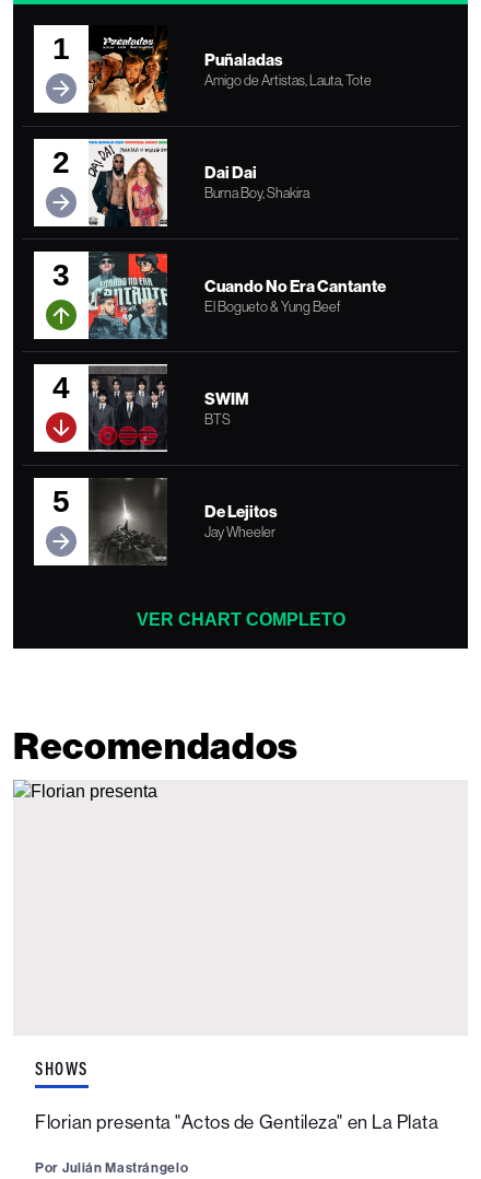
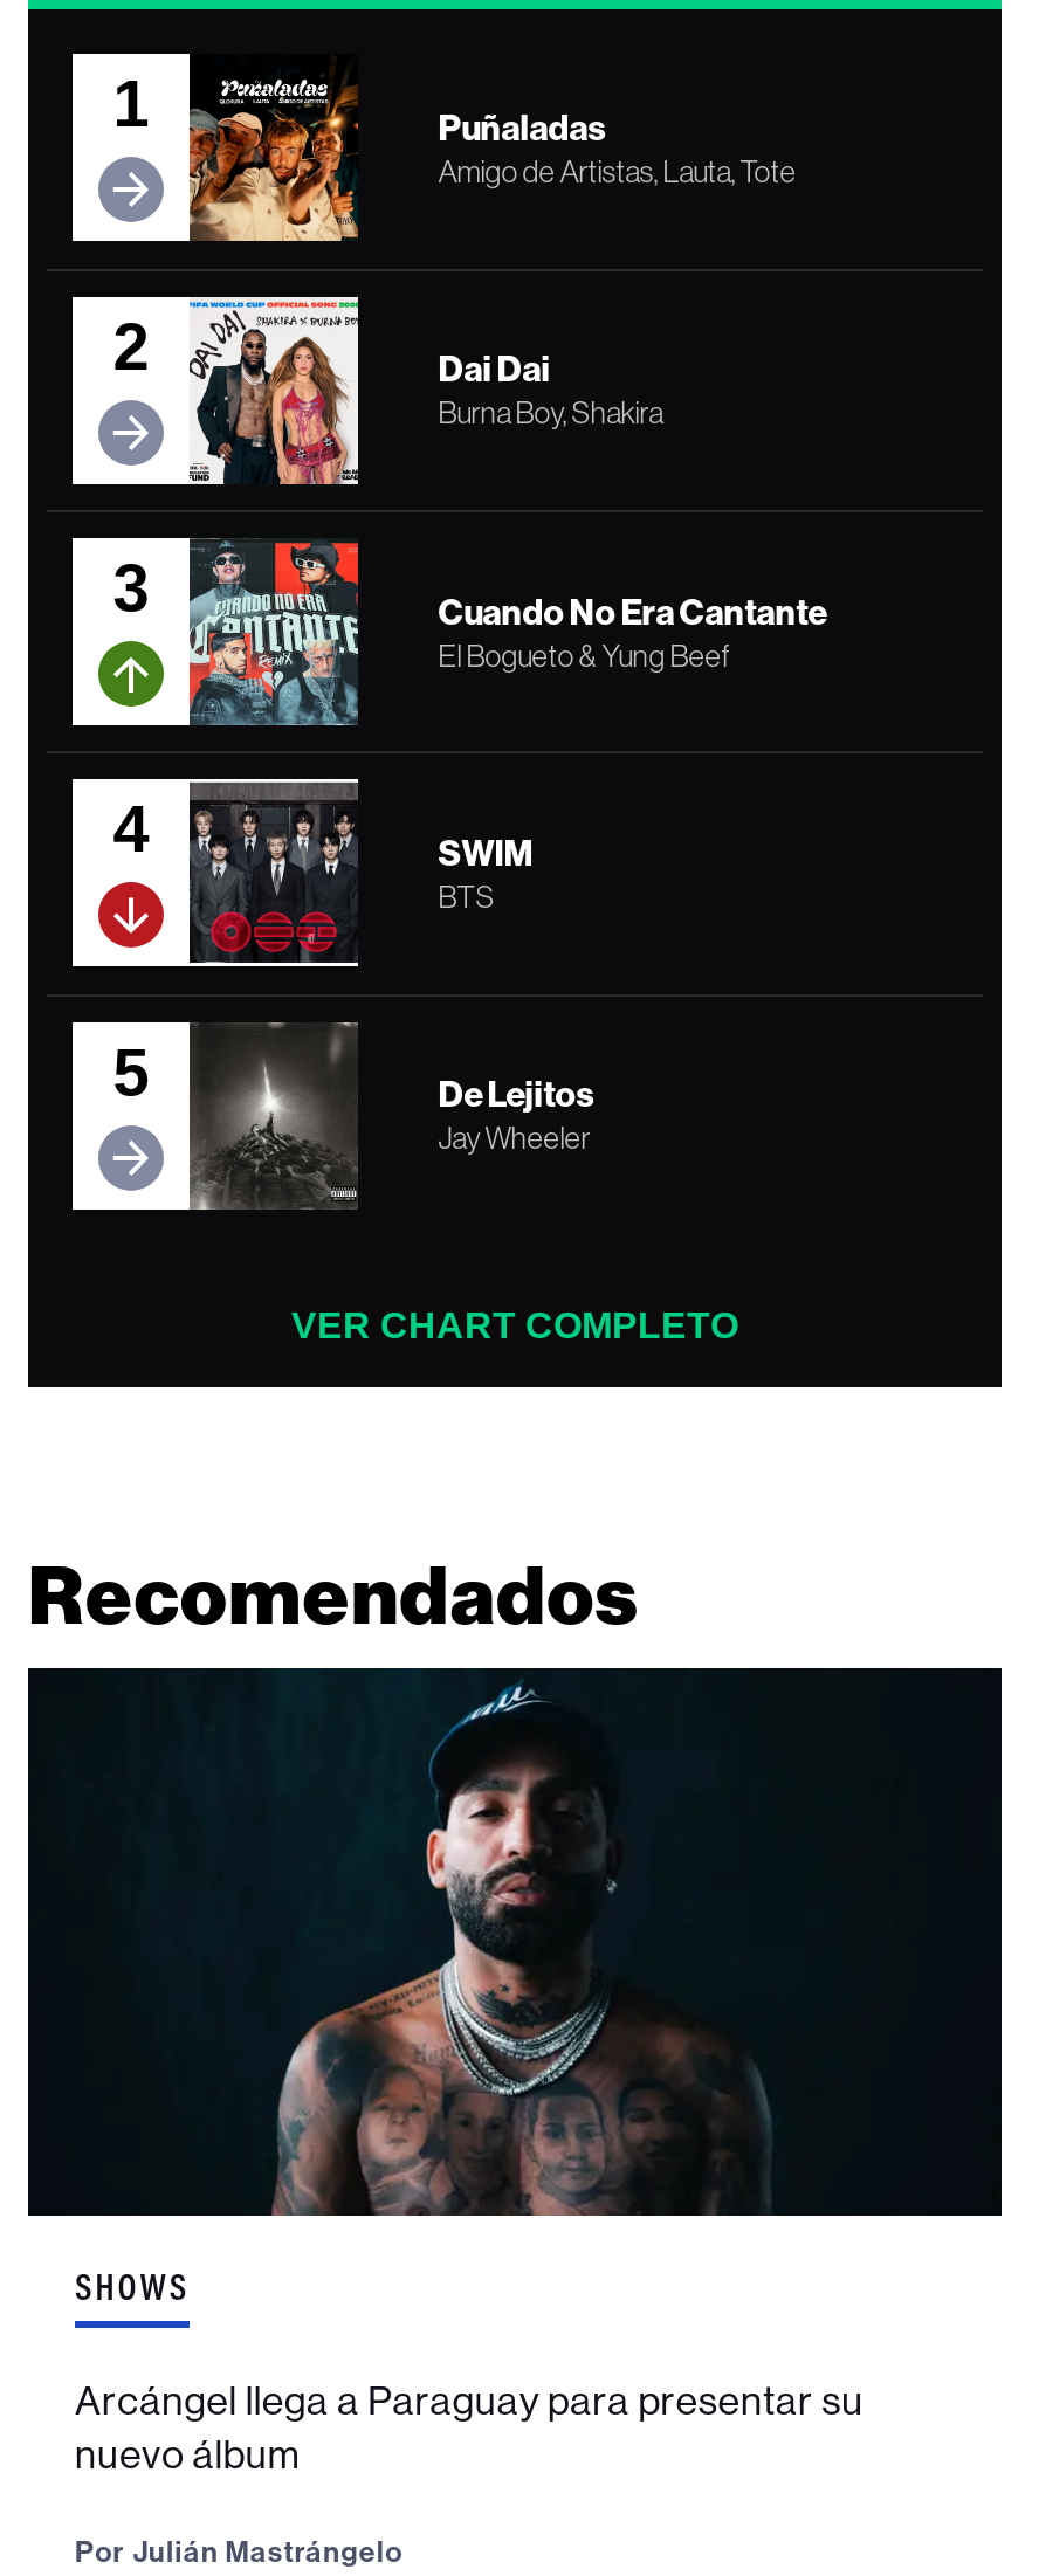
+ [image]

- Florian presenta "Actos de Gentileza" en La Plata
+ Arcángel llega a Paraguay para presentar su
+ nuevo álbum
